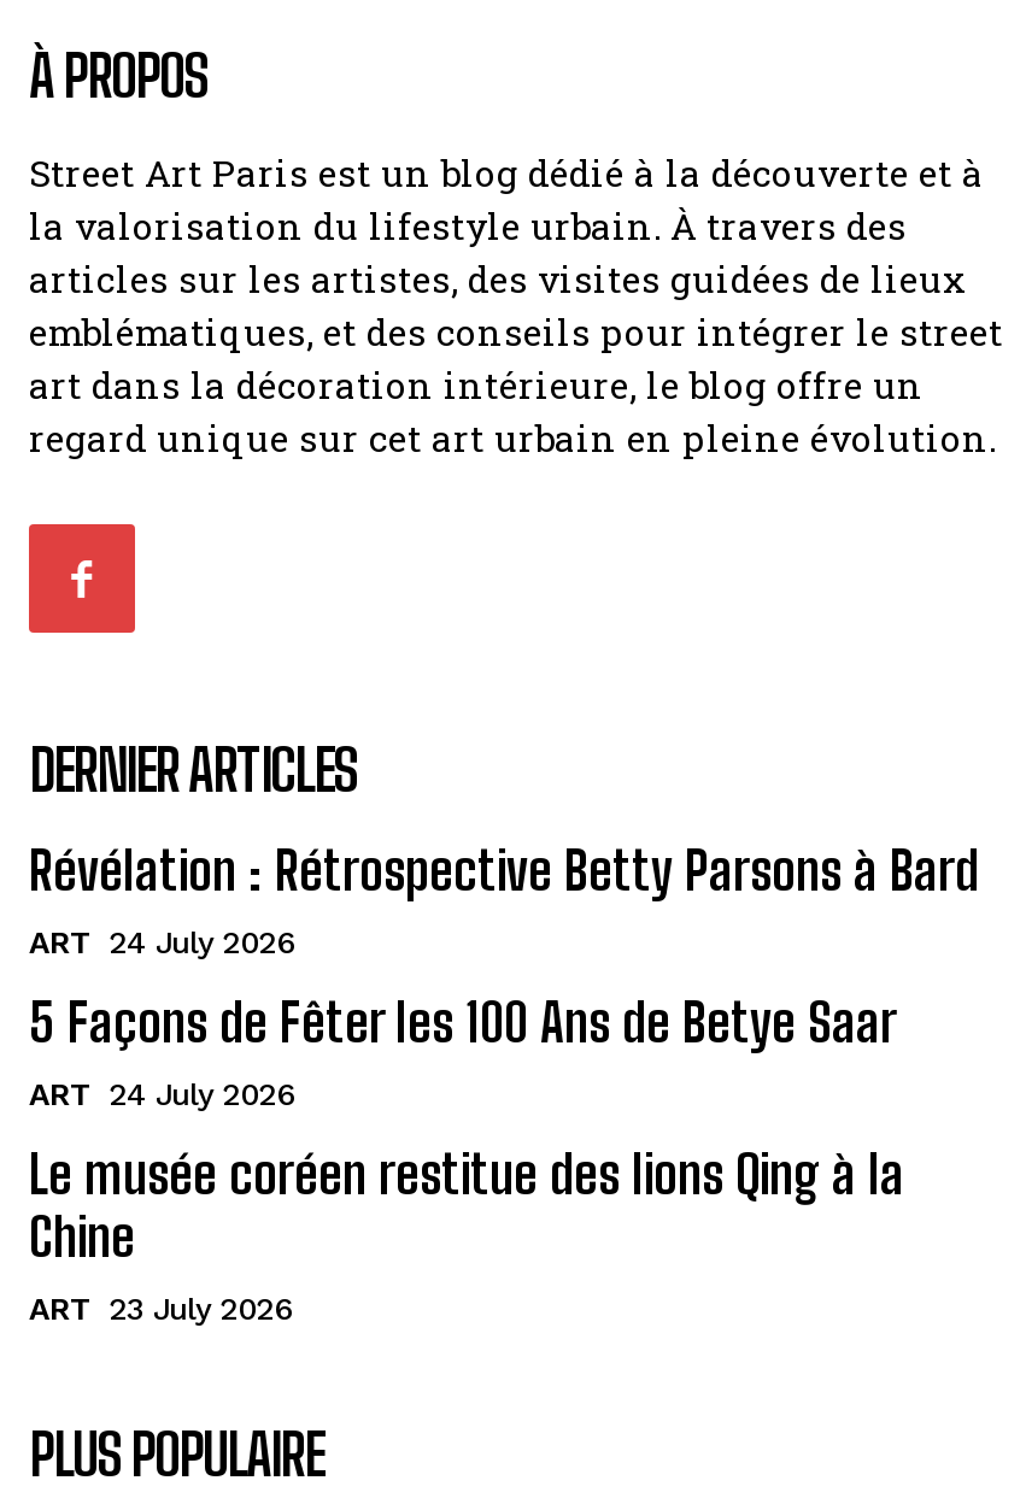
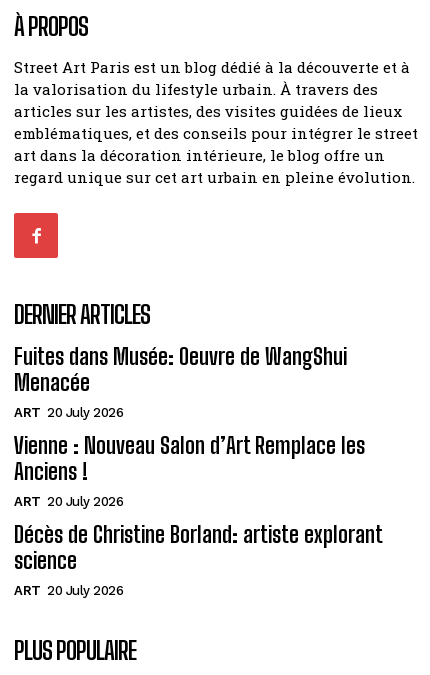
- Révélation : Rétrospective Betty Parsons à Bard
- ART 24 July 2026
- 5 Façons de Fêter les 100 Ans de Betye Saar
- ART 24 July 2026
- Le musée coréen restitue des lions Qing à la
- Chine
- ART 23 July 2026
+ Fuites dans Musée: Oeuvre de WangShui
+ Menacée
+ ART 20 July 2026
+ Vienne : Nouveau Salon d’Art Remplace les
+ Anciens !
+ ART 20 July 2026
+ Décès de Christine Borland: artiste explorant
+ science
+ ART 20 July 2026
